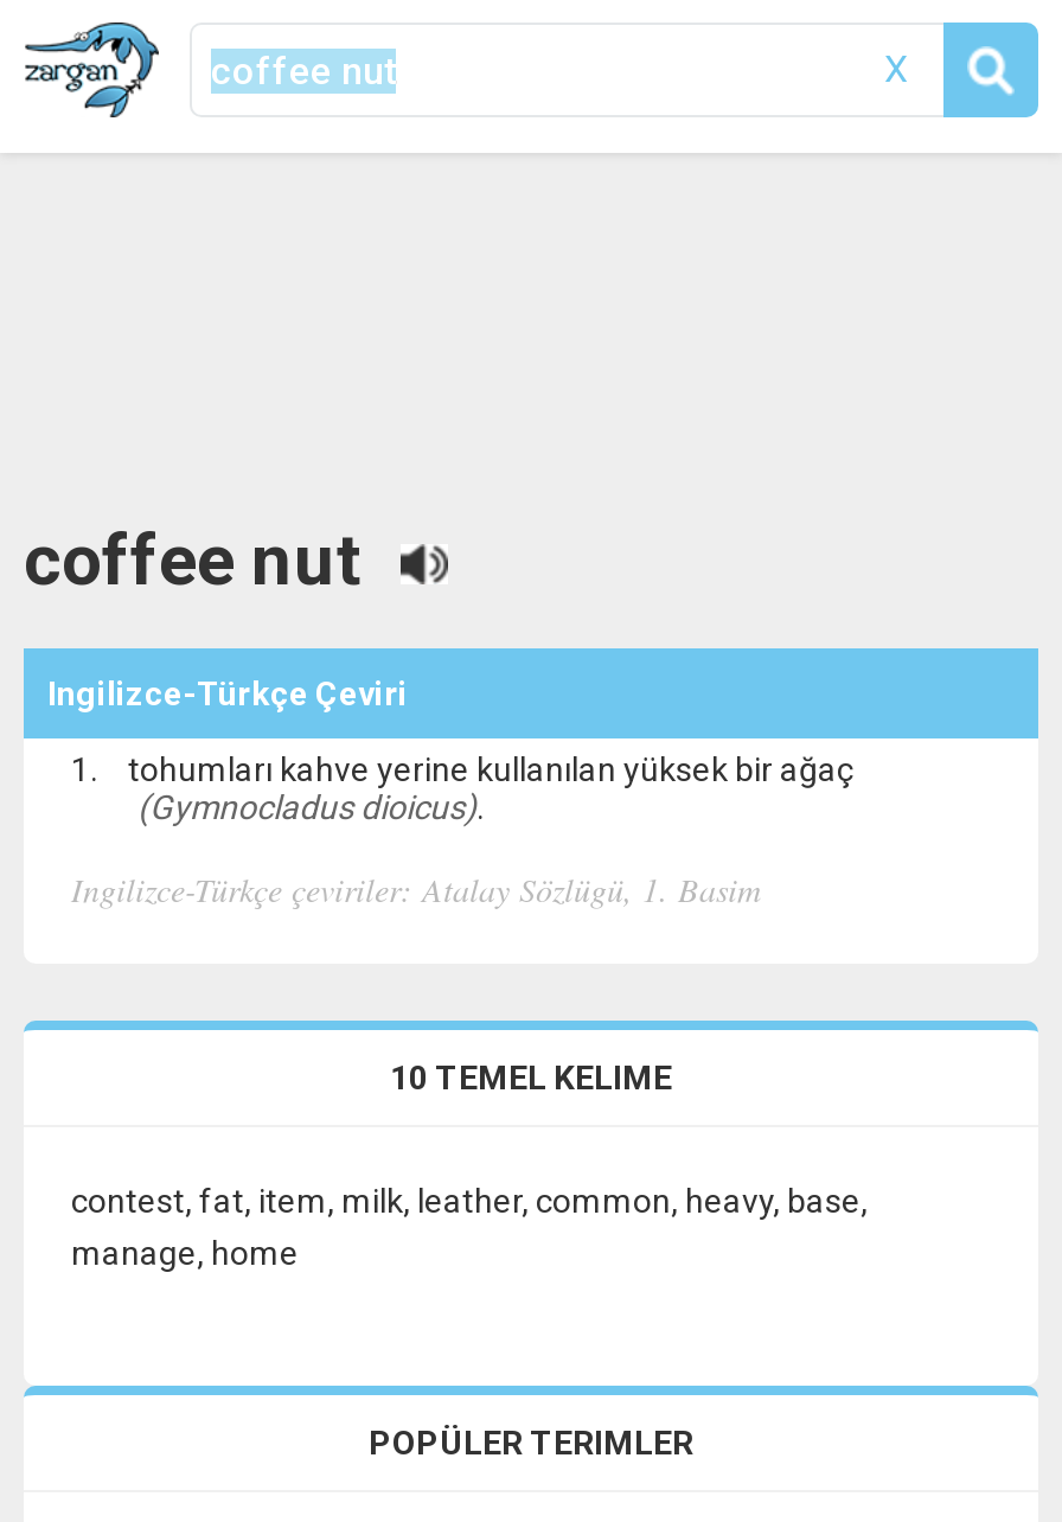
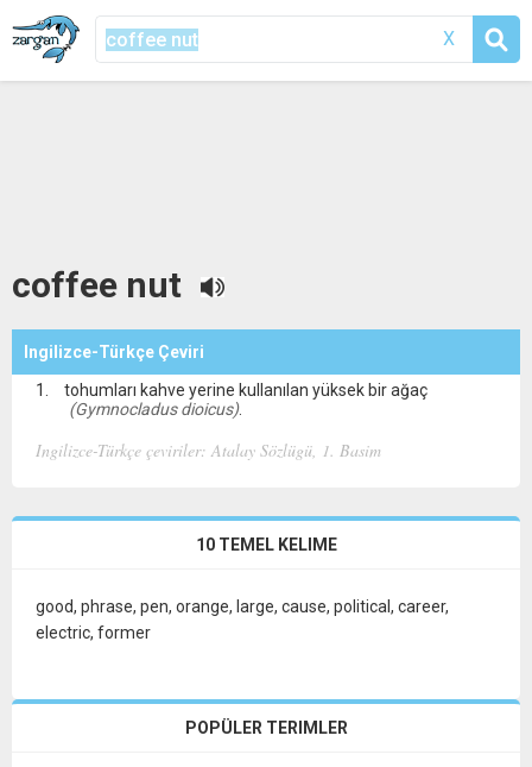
- contest, fat, item, milk, leather, common, heavy, base,
- manage, home
+ good, phrase, pen, orange, large, cause, political, career,
+ electric, former
